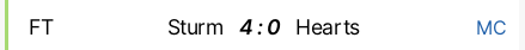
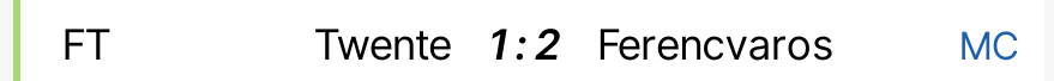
- Sturm
- 4 : 0
- Hearts
+ Twente
+ 1 : 2
+ Ferencvaros
